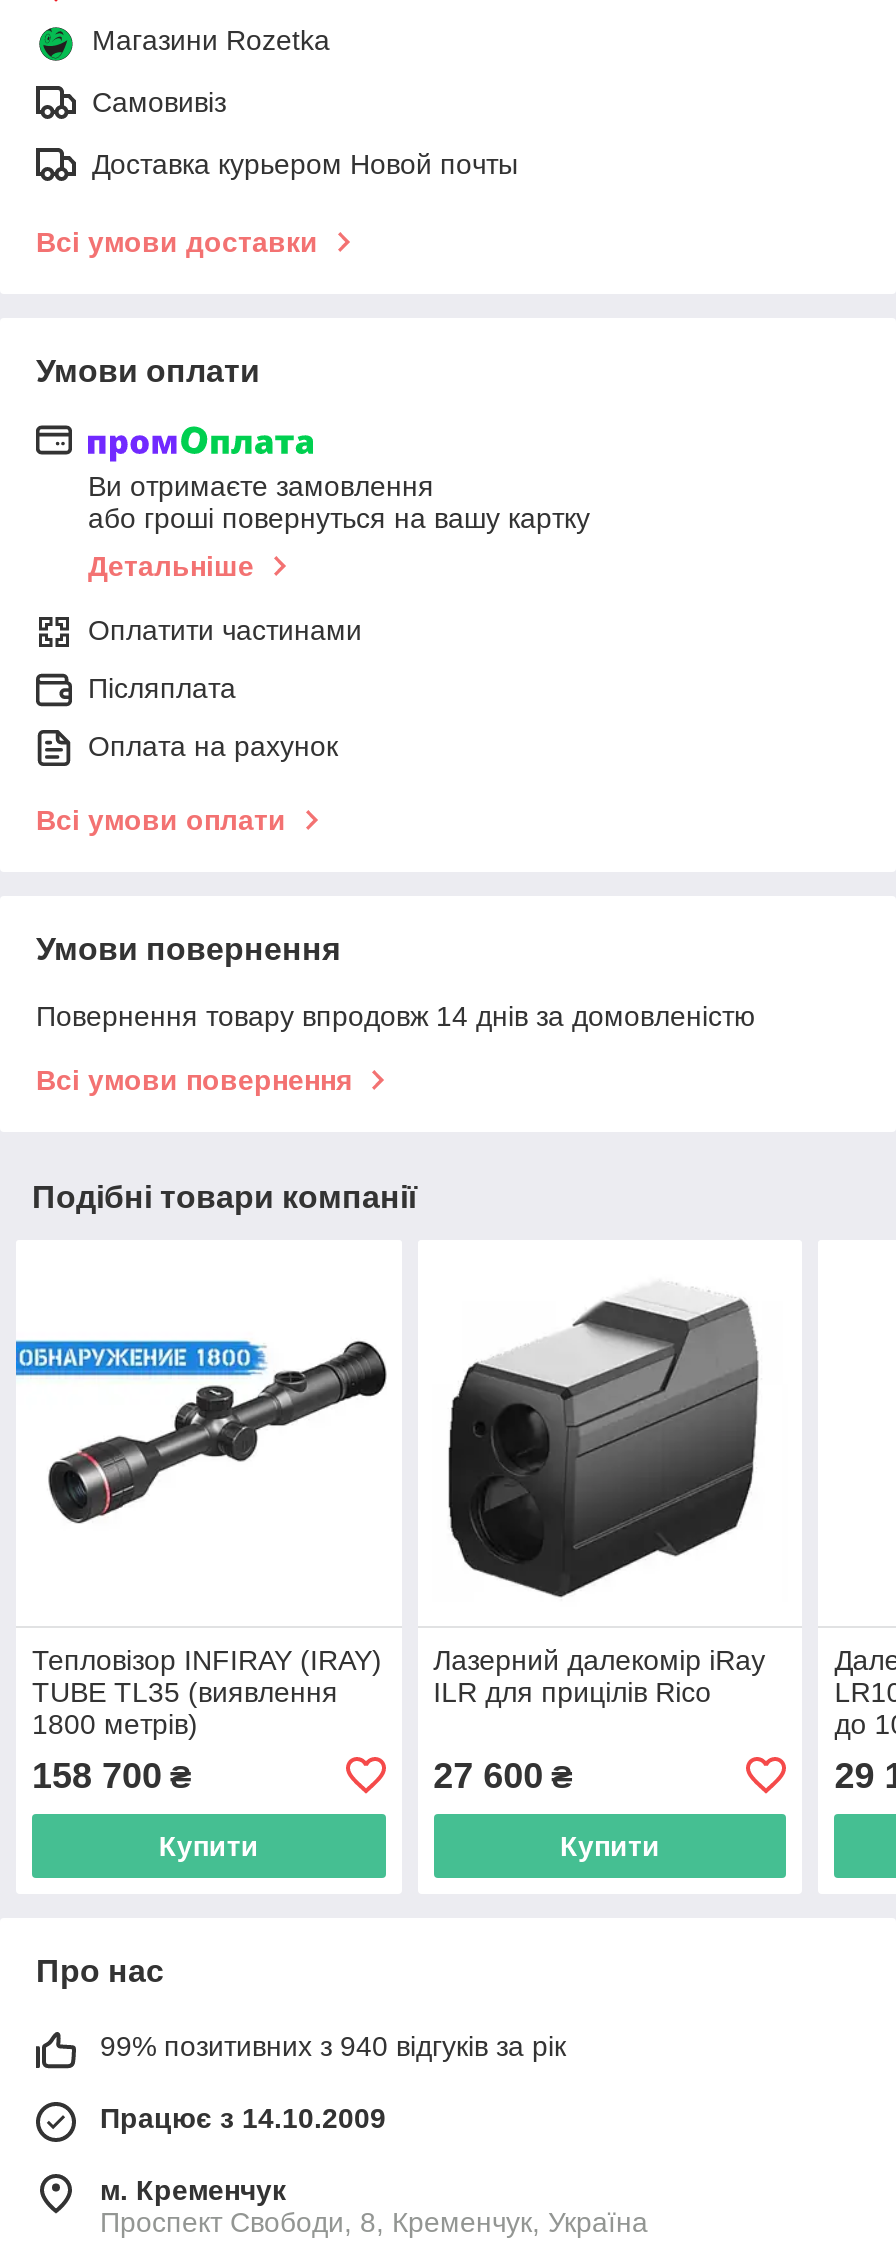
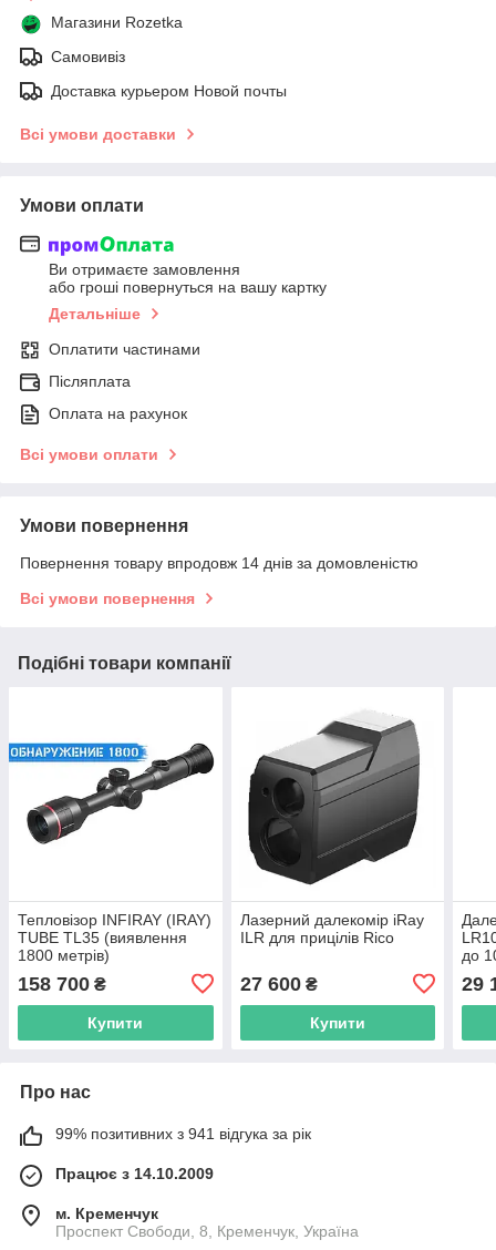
- 99% позитивних з 940 відгуків за рік
+ 99% позитивних з 941 відгука за рік
